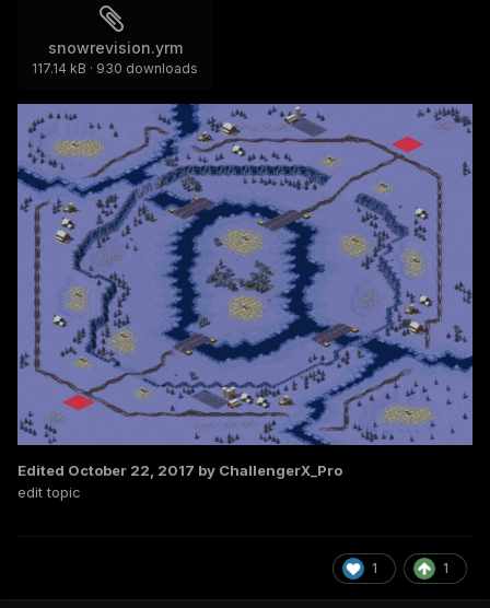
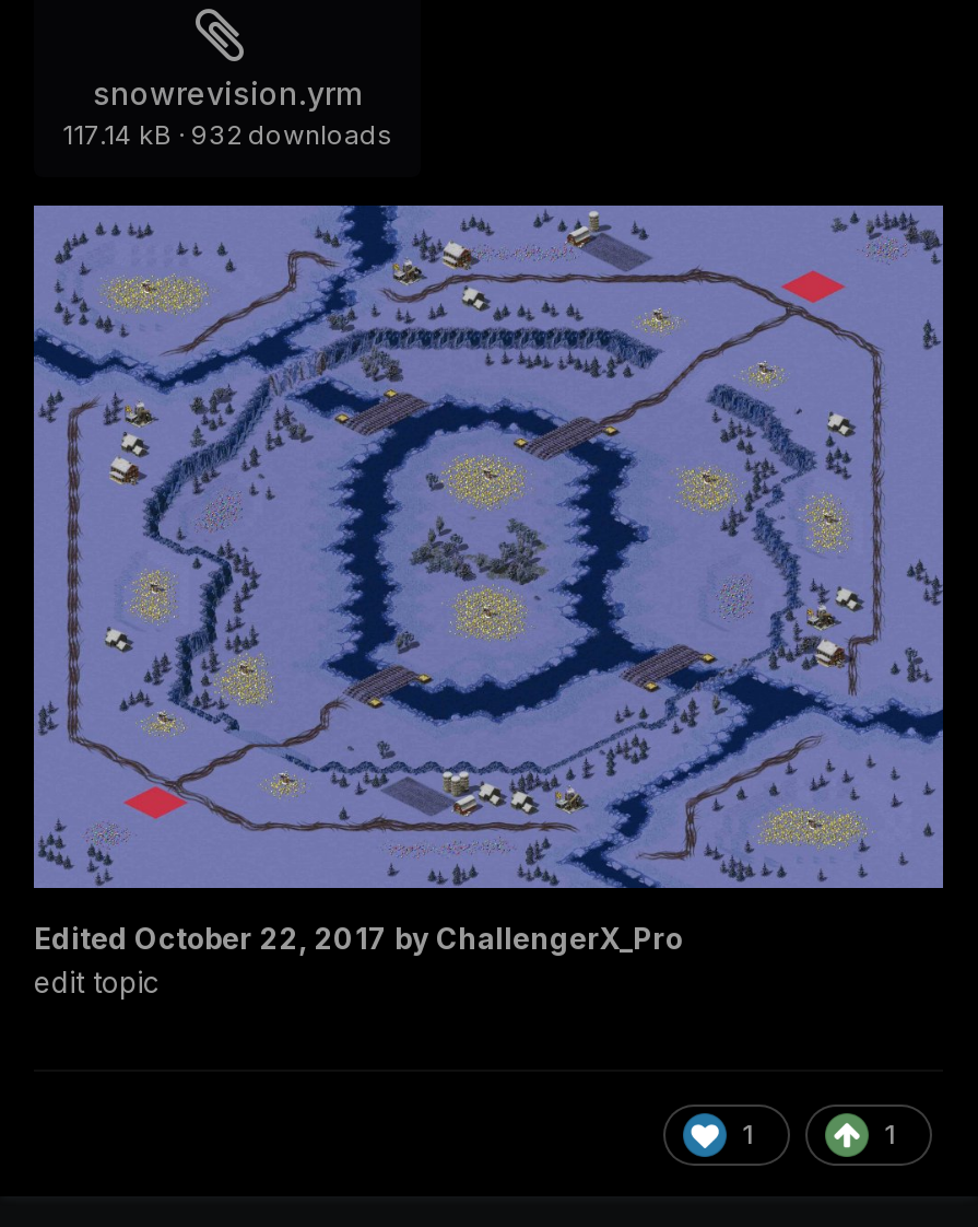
- 117.14 kB · 930 downloads
+ 117.14 kB · 932 downloads
